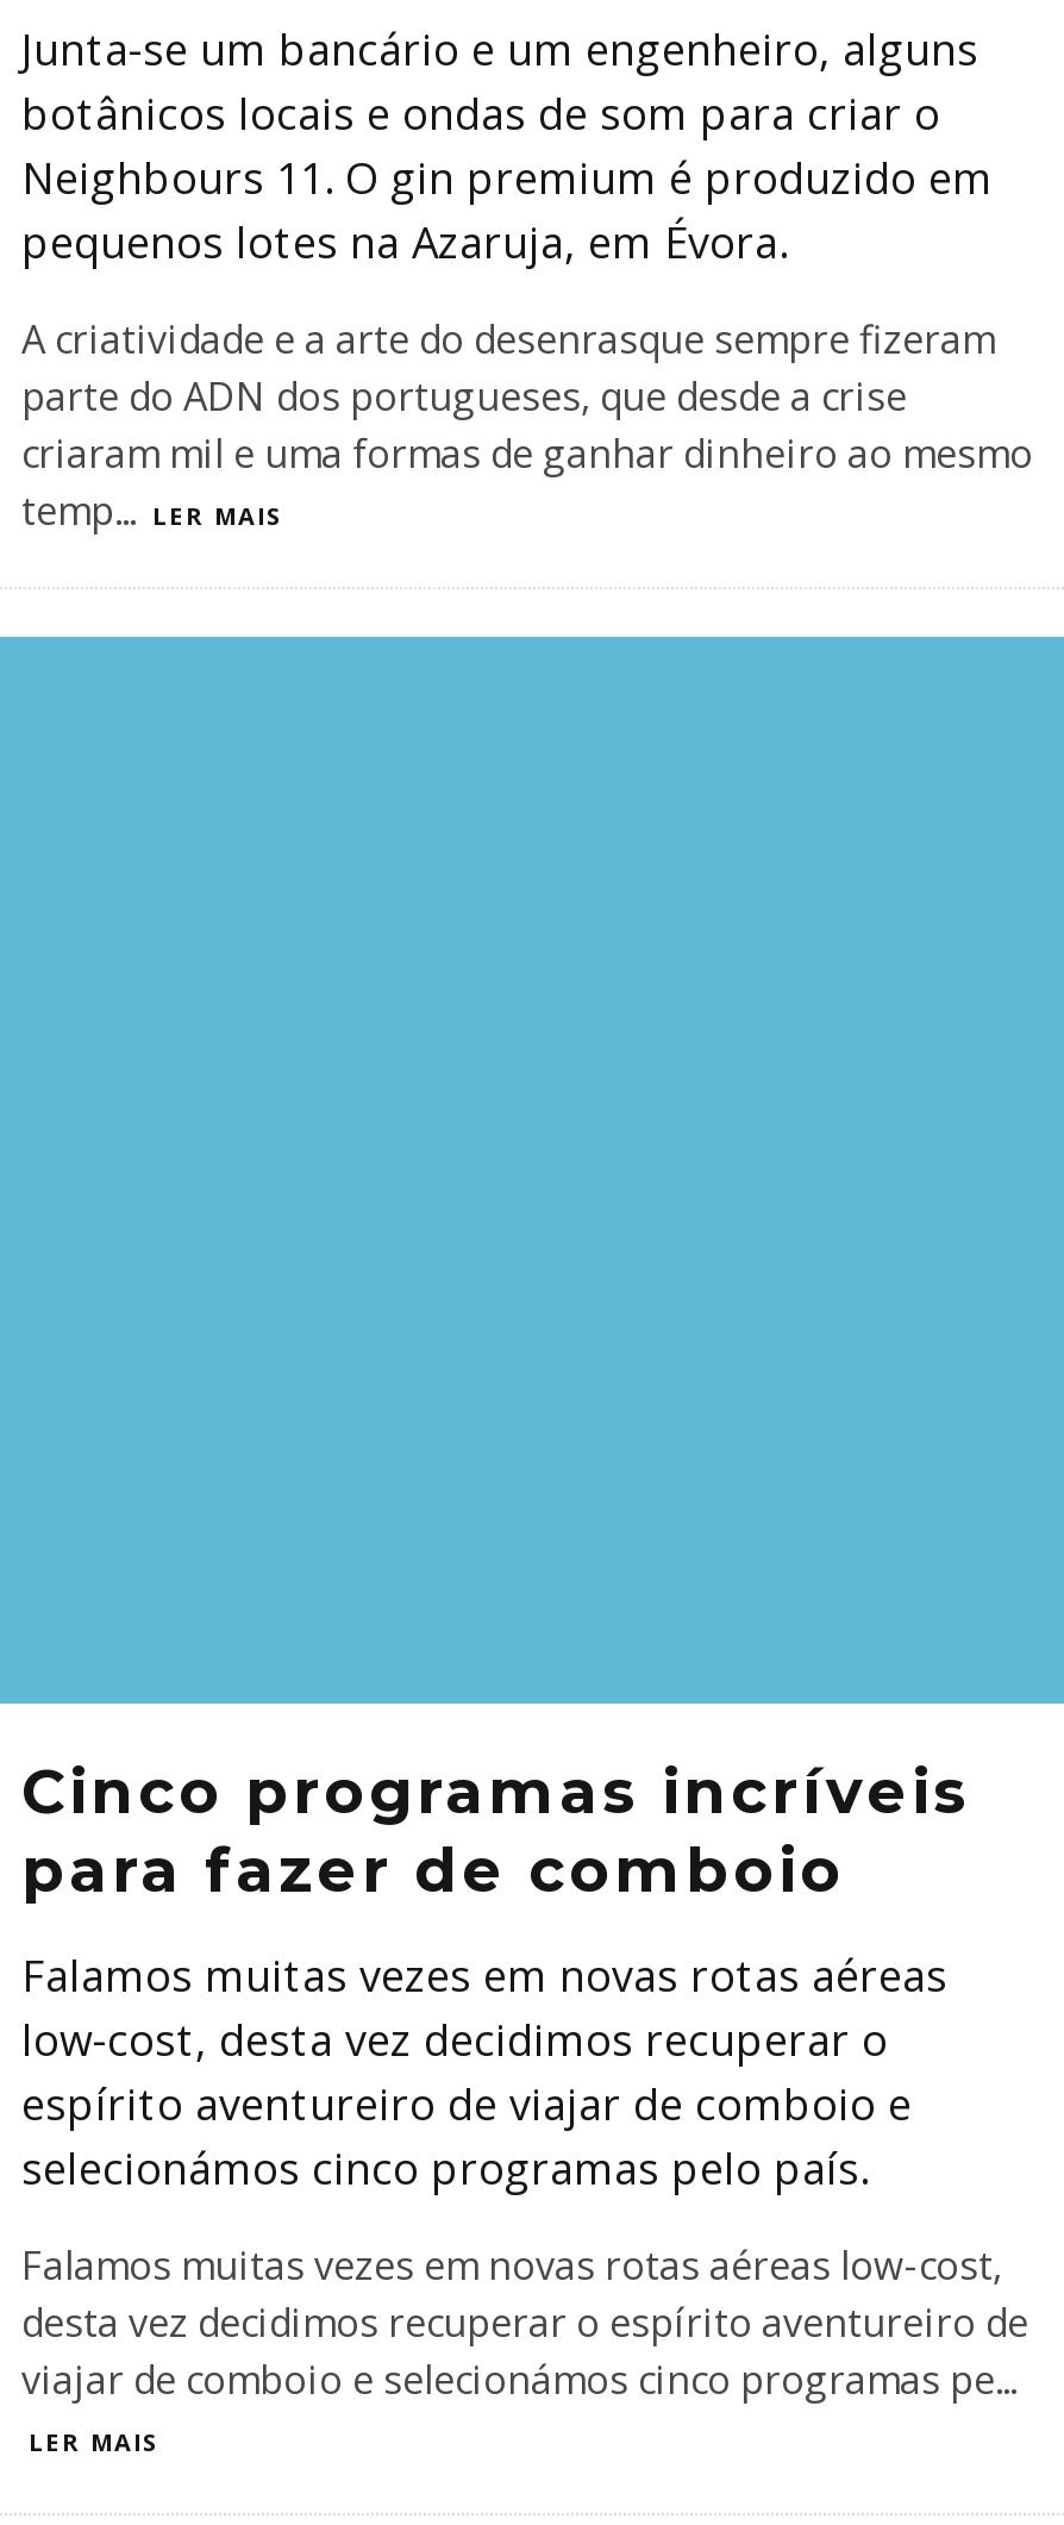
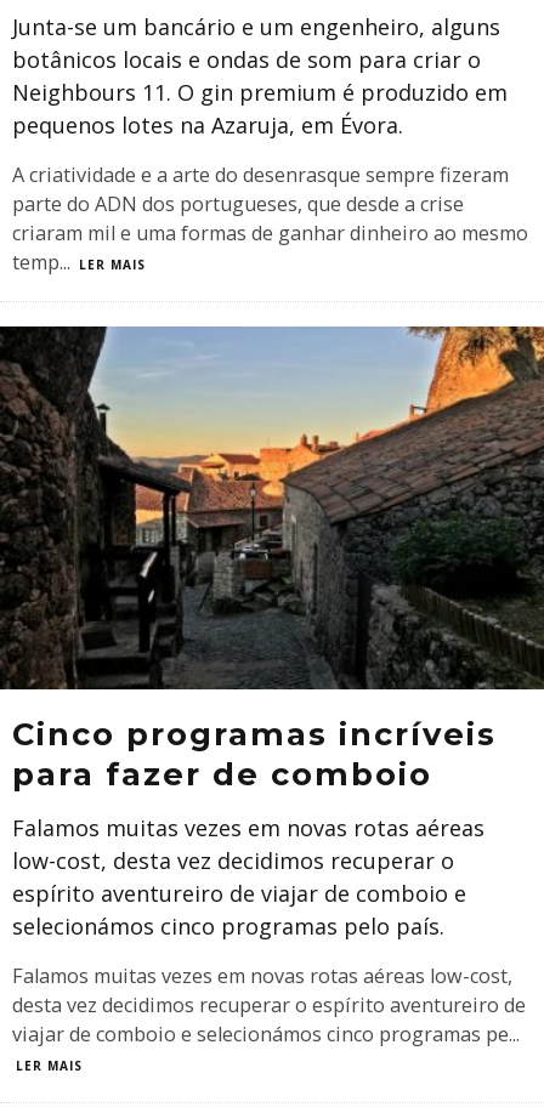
+ [image]
